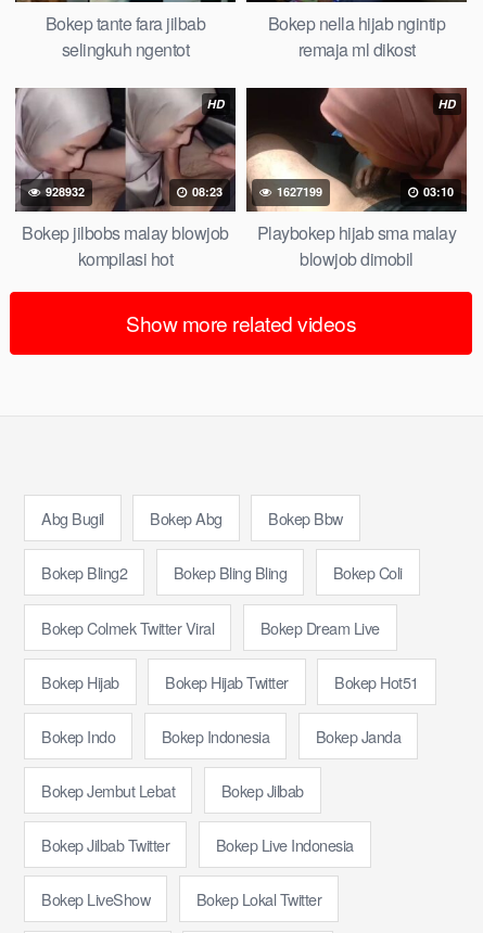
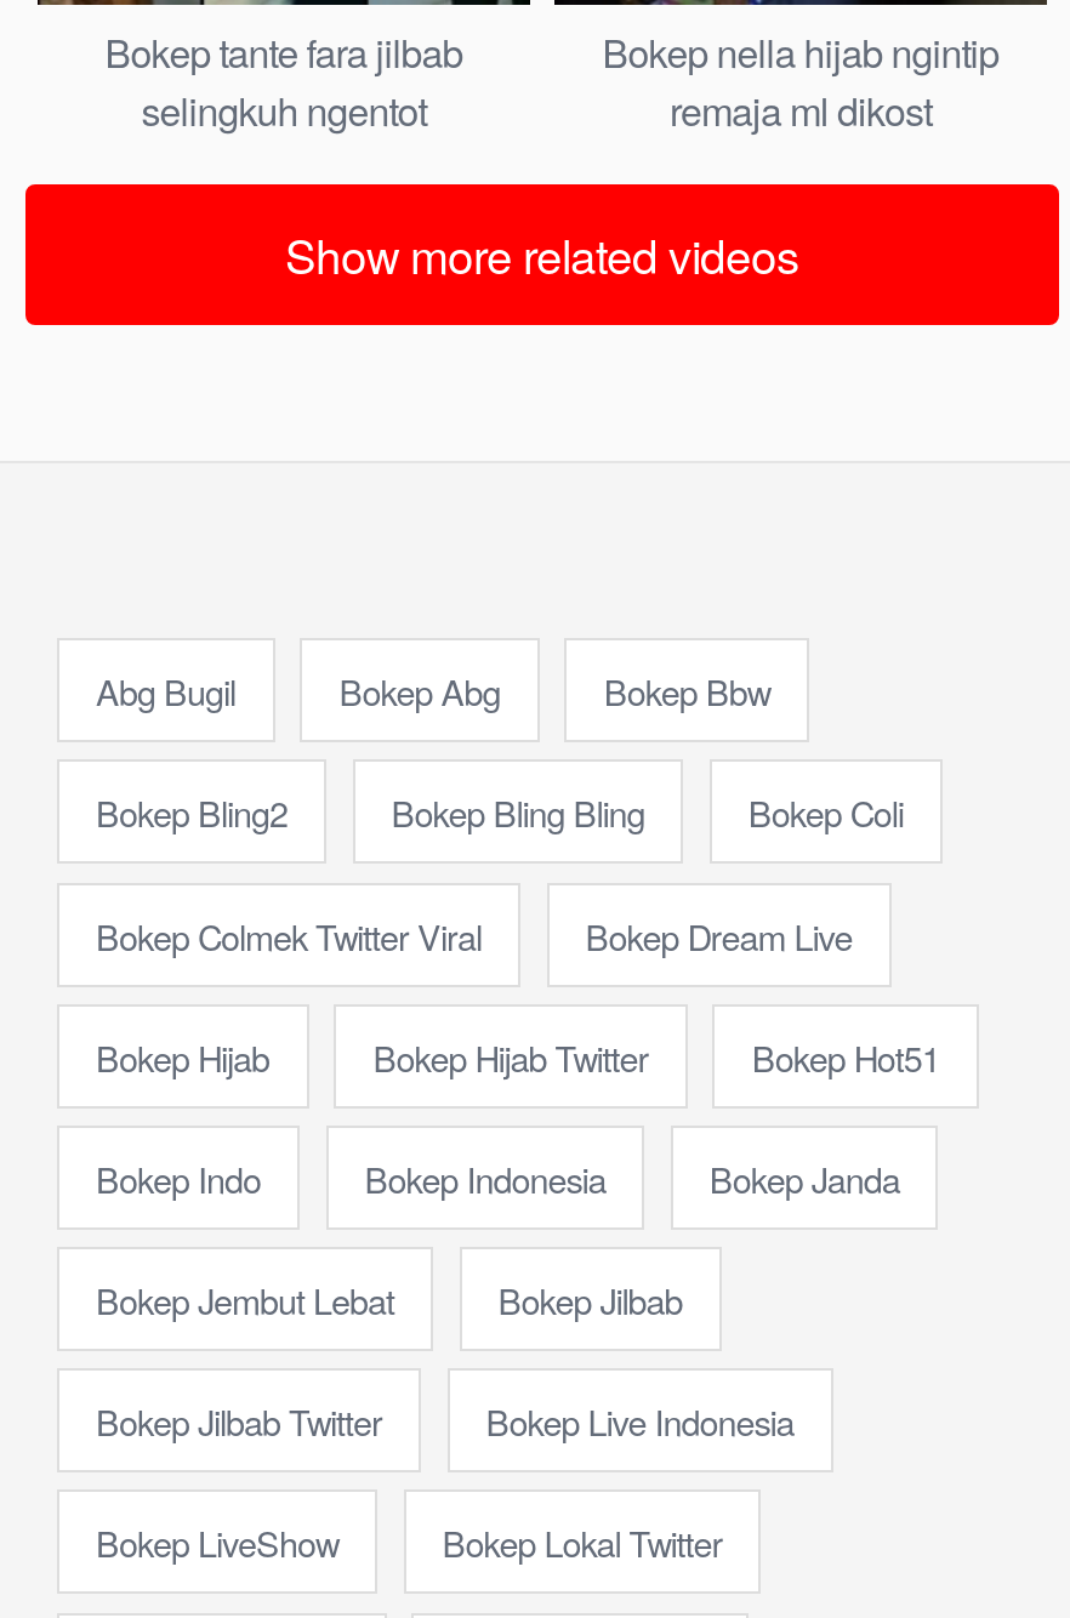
- [image]
- HD

- [image]
- HD

- 928932
- 08:23
- Bokep jilbobs malay blowjob
- kompilasi hot

- 1627199
- 03:10
- Playbokep hijab sma malay
- blowjob dimobil
